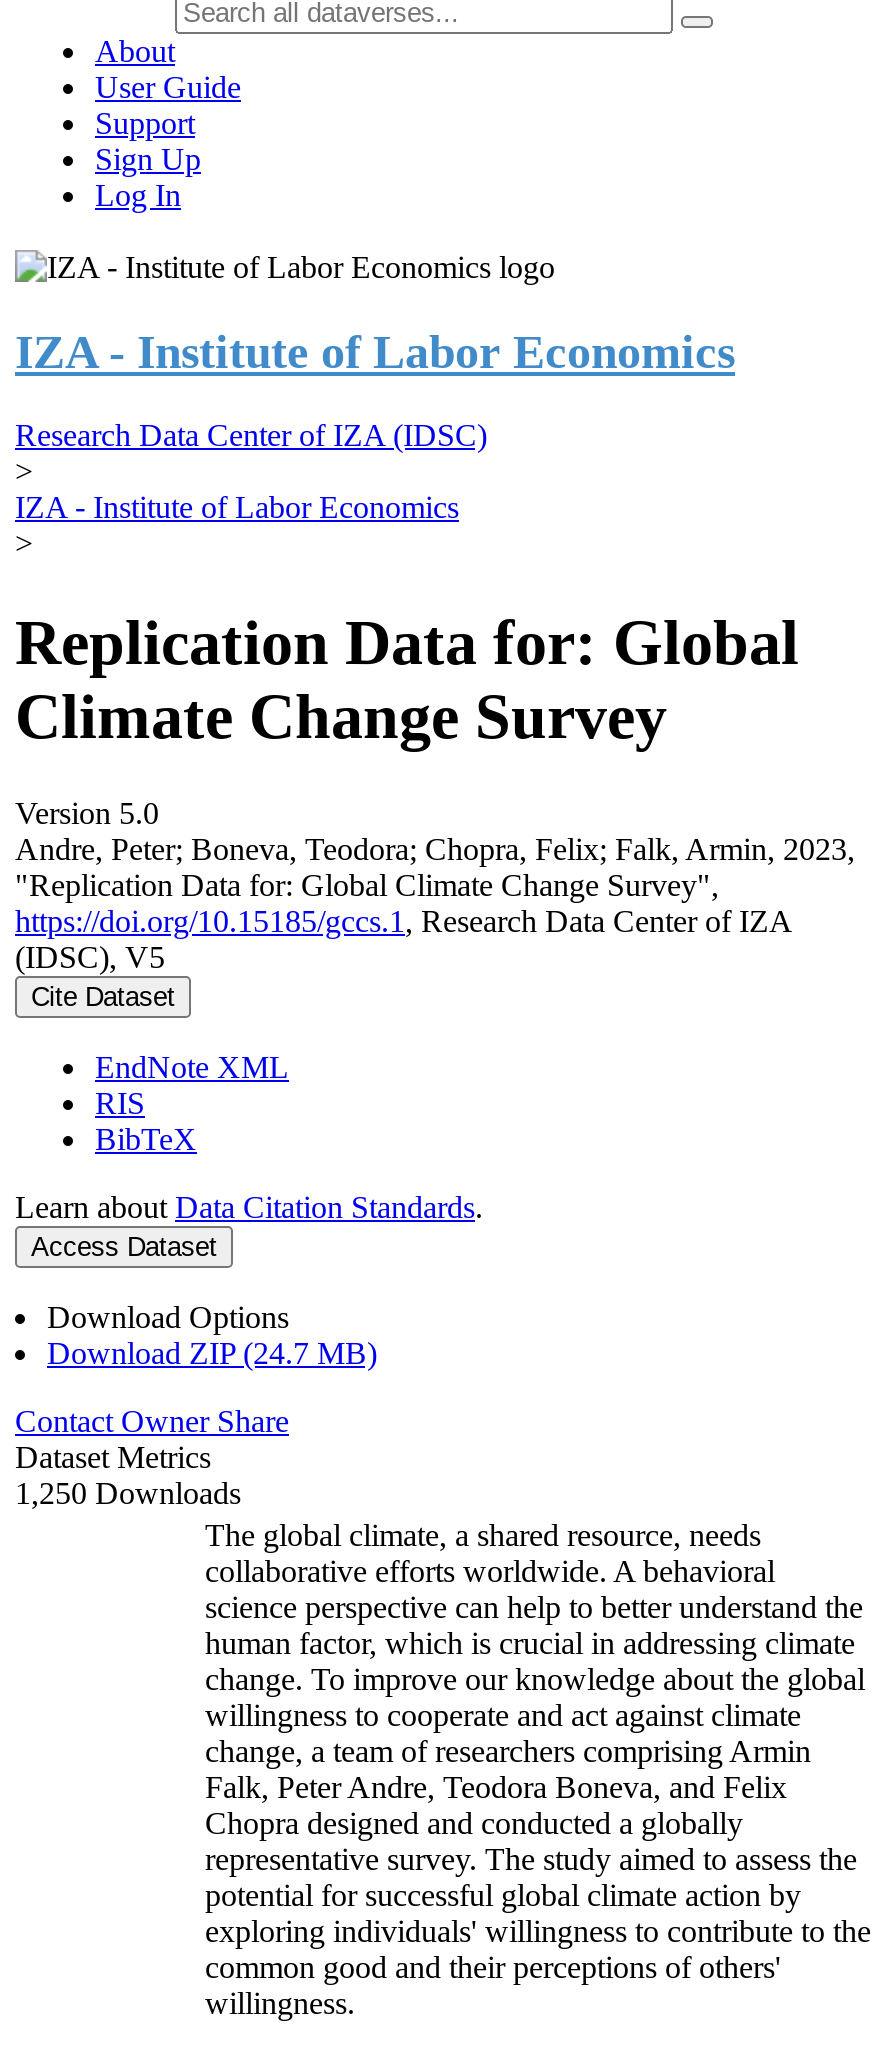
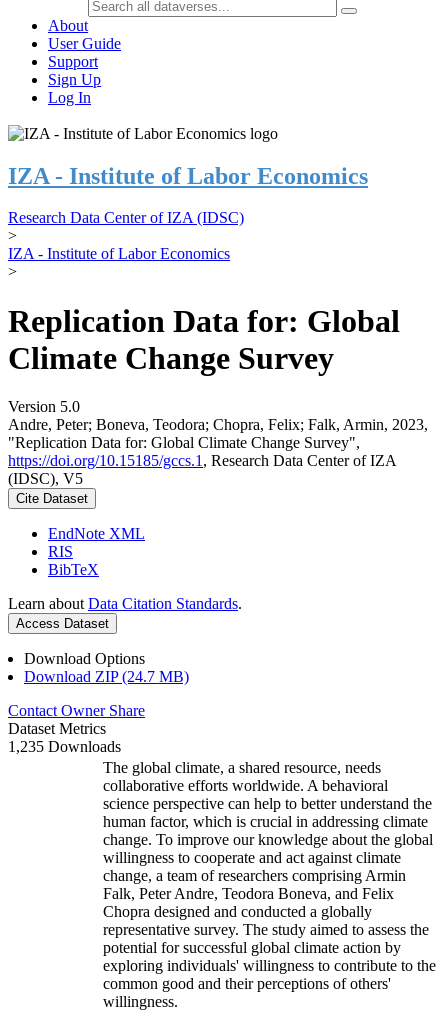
- 1,250 Downloads
+ 1,235 Downloads
